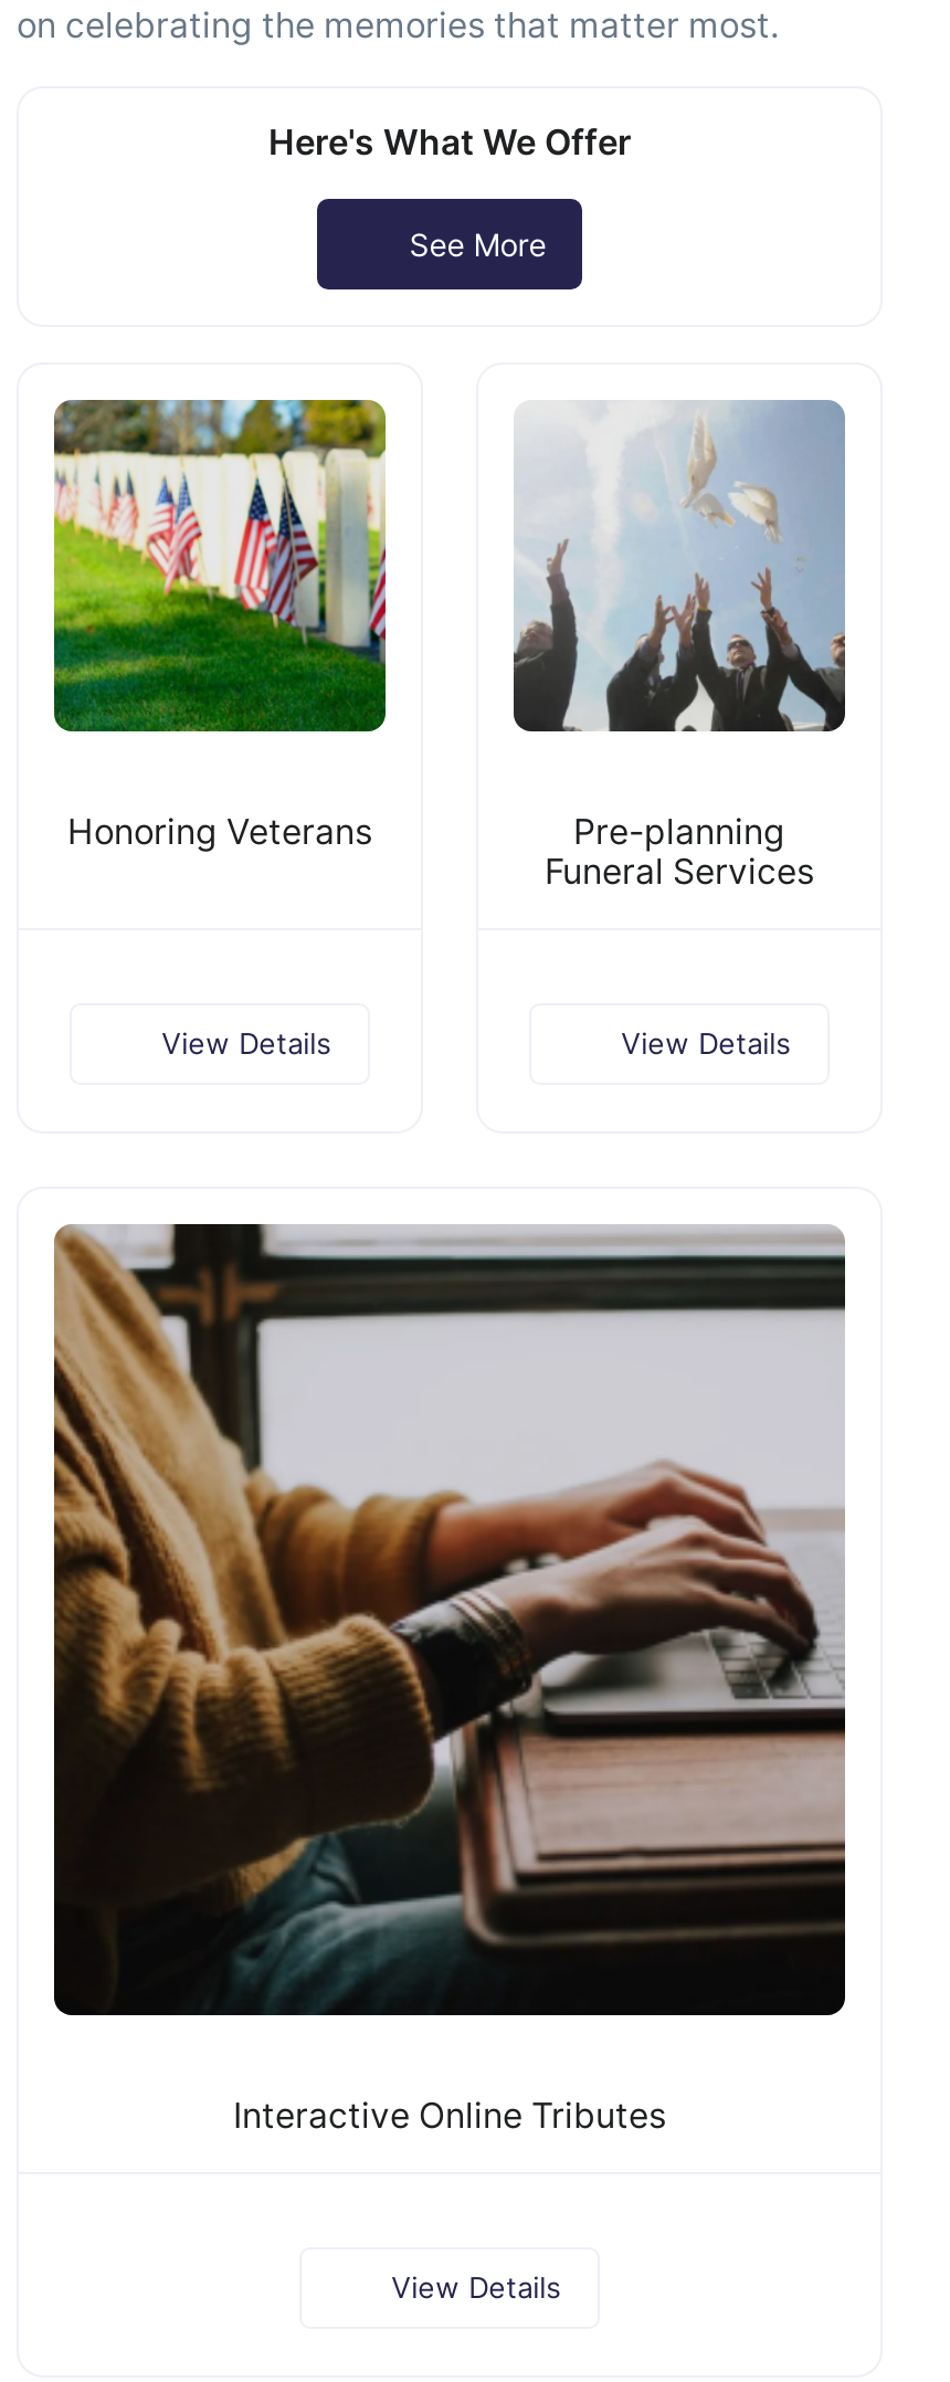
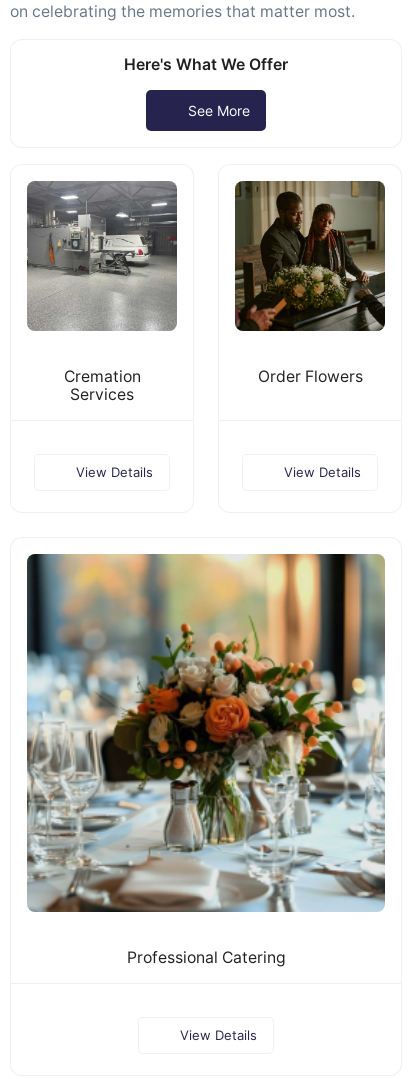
- [image]
- Honoring Veterans
+ [image]
+ Cremation
+ Services

- [image]
- Pre-planning
- Funeral Services
+ [image]
+ Order Flowers

- [image]
- Interactive Online Tributes
+ [image]
+ Professional Catering
